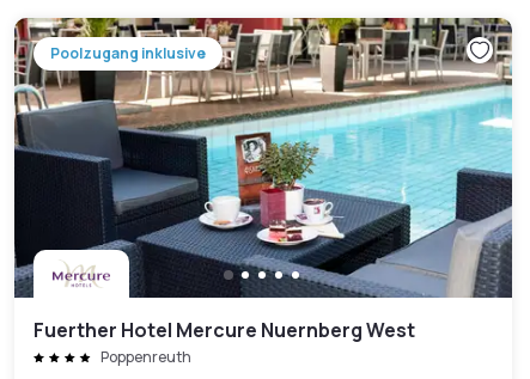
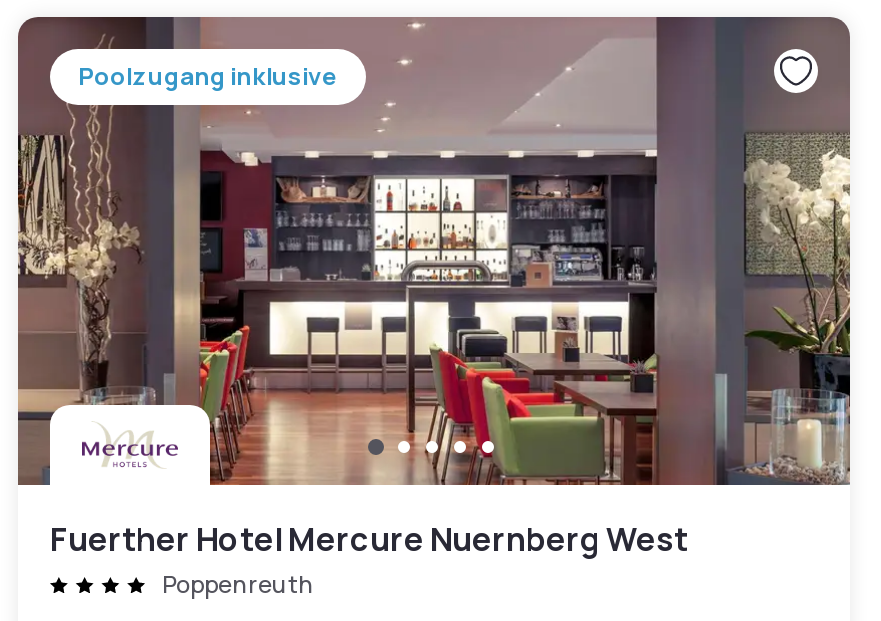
- [image]
+ [image]
